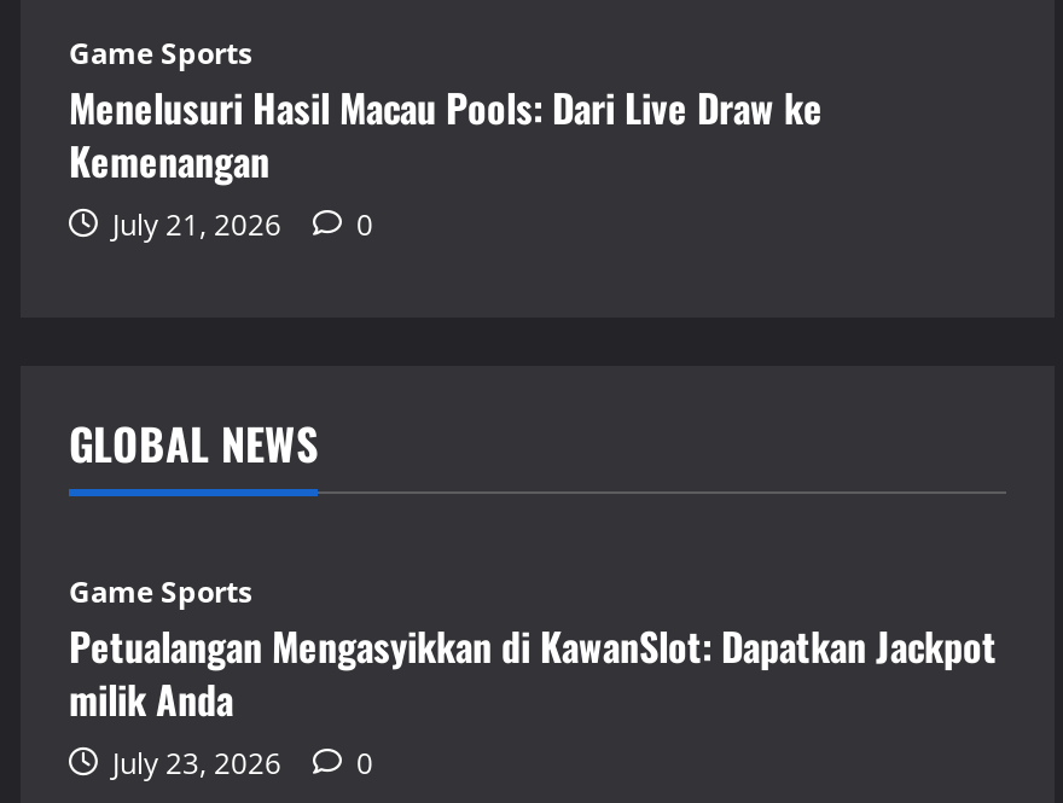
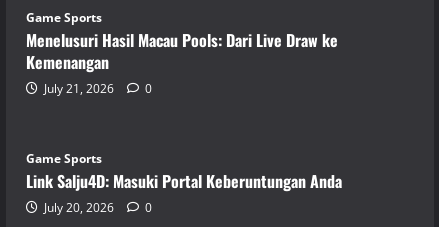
- GLOBAL NEWS

- Petualangan Mengasyikkan di KawanSlot: Dapatkan Jackpot
- milik Anda
- July 23, 2026
+ Link Salju4D: Masuki Portal Keberuntungan Anda
+ July 20, 2026
